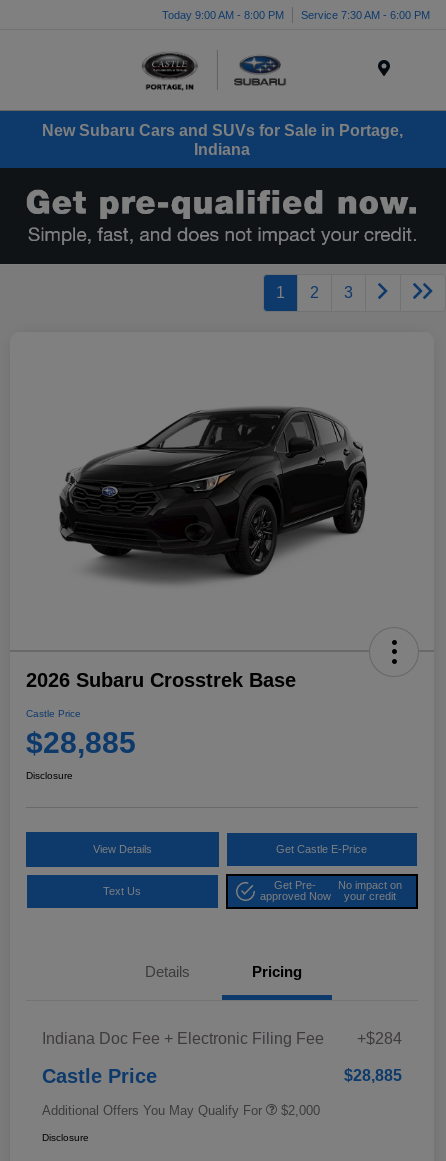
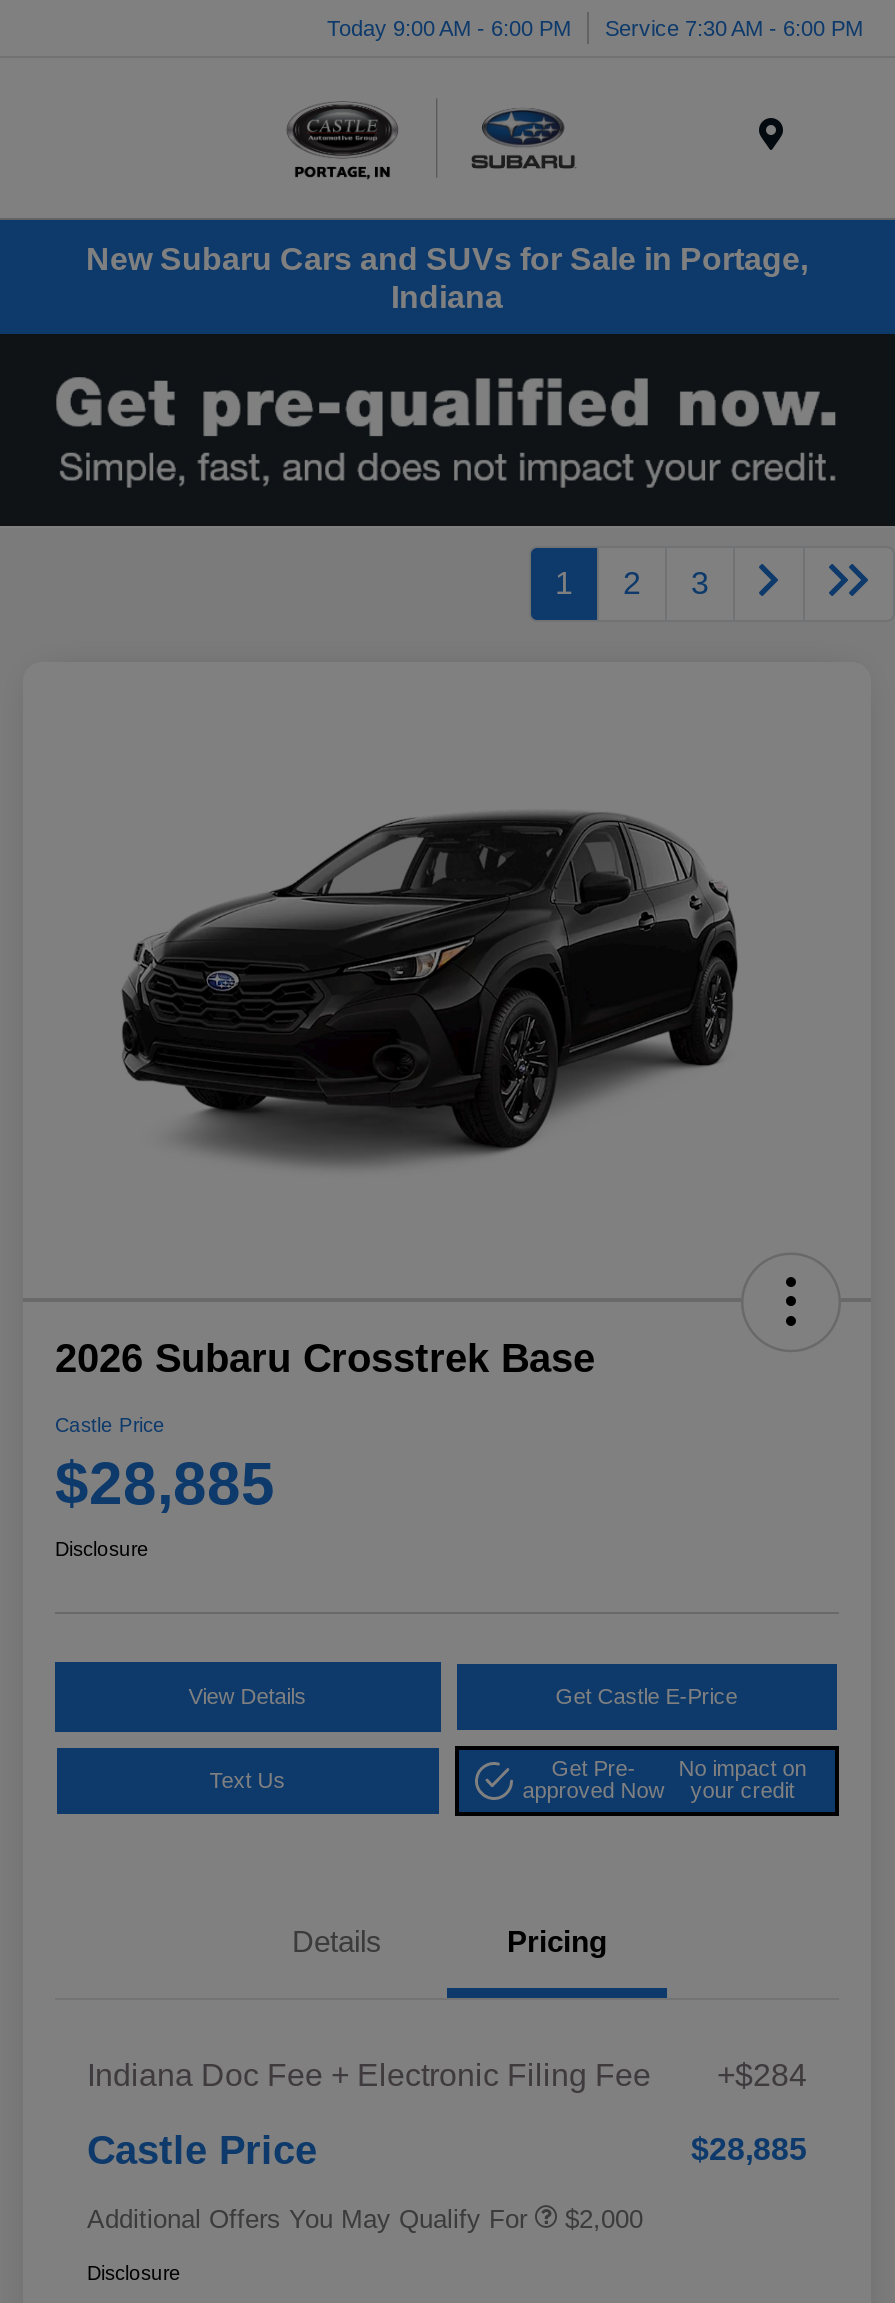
- Today 9:00 AM - 8:00 PM Service 7:30 AM - 6:00 PM
+ Today 9:00 AM - 6:00 PM Service 7:30 AM - 6:00 PM
